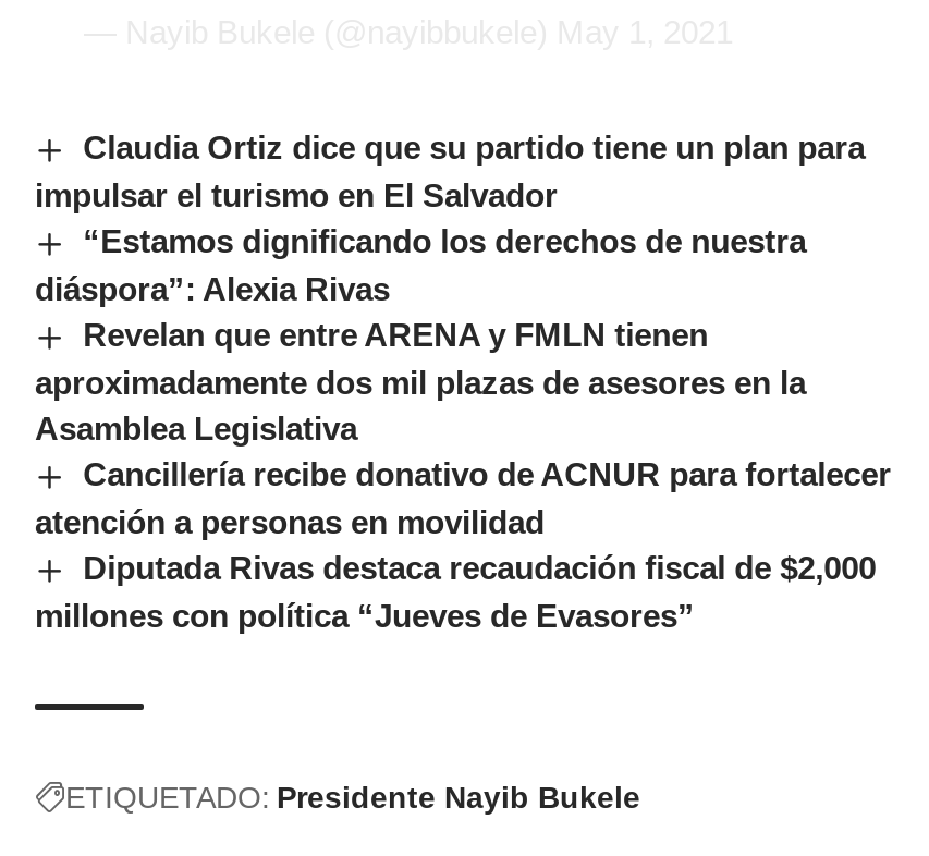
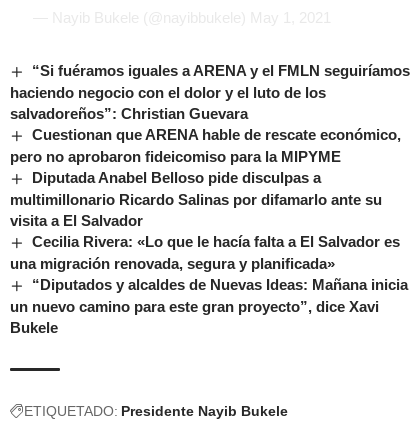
- Claudia Ortiz dice que su partido tiene un plan para
- impulsar el turismo en El Salvador
- “Estamos dignificando los derechos de nuestra
- diáspora”: Alexia Rivas
- Revelan que entre ARENA y FMLN tienen
- aproximadamente dos mil plazas de asesores en la
- Asamblea Legislativa
- Cancillería recibe donativo de ACNUR para fortalecer
- atención a personas en movilidad
- Diputada Rivas destaca recaudación fiscal de $2,000
- millones con política “Jueves de Evasores”
+ “Si fuéramos iguales a ARENA y el FMLN seguiríamos
+ haciendo negocio con el dolor y el luto de los
+ salvadoreños”: Christian Guevara
+ Cuestionan que ARENA hable de rescate económico,
+ pero no aprobaron fideicomiso para la MIPYME
+ Diputada Anabel Belloso pide disculpas a
+ multimillonario Ricardo Salinas por difamarlo ante su
+ visita a El Salvador
+ Cecilia Rivera: «Lo que le hacía falta a El Salvador es
+ una migración renovada, segura y planificada»
+ “Diputados y alcaldes de Nuevas Ideas: Mañana inicia
+ un nuevo camino para este gran proyecto”, dice Xavi
+ Bukele
